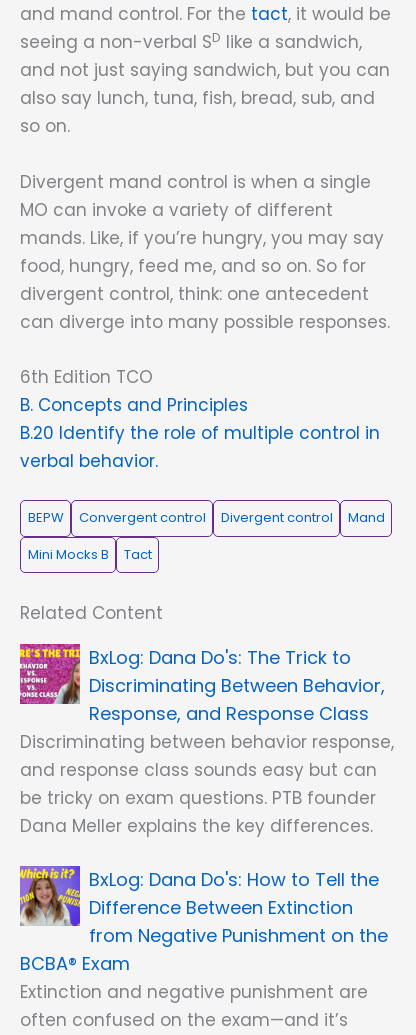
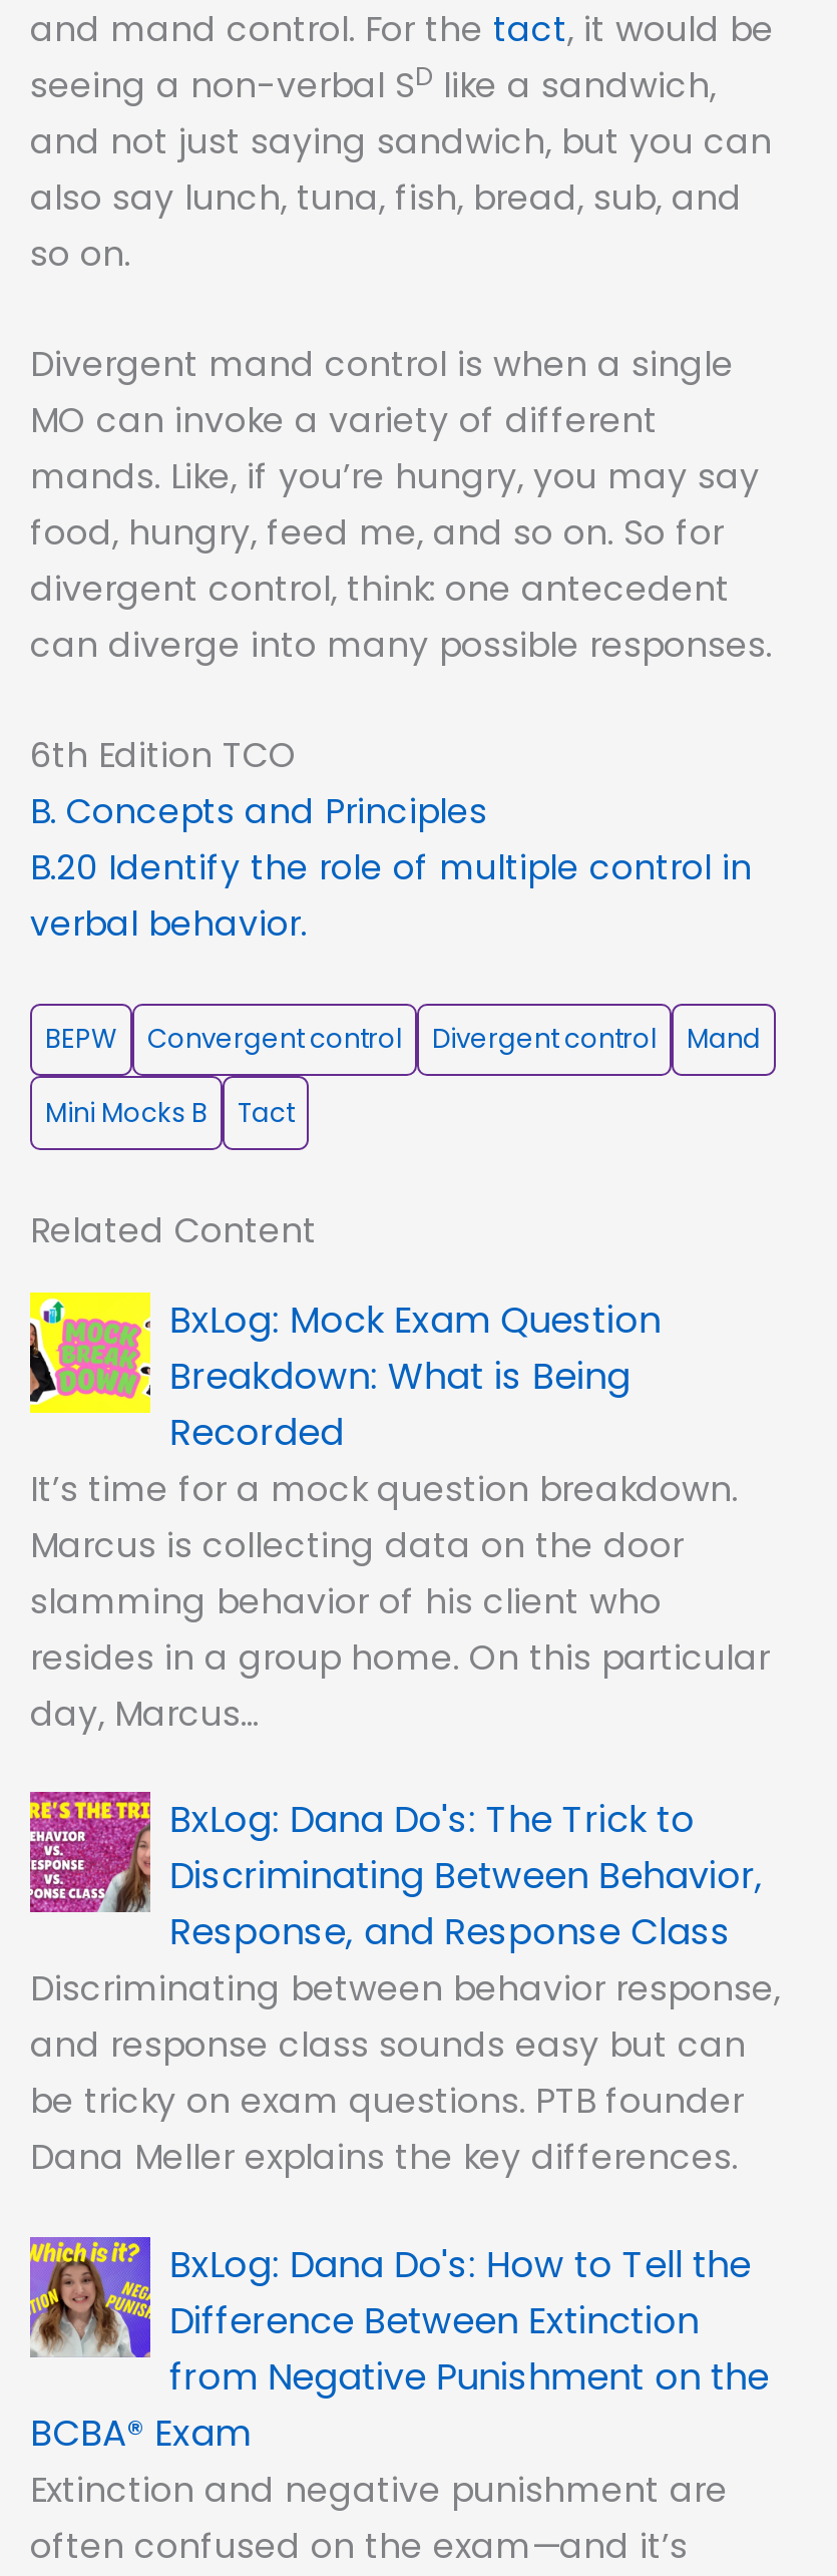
+ [image]
+ Mock Exam Question
+ Breakdown: What is Being
+ Recorded
+ It’s time for a mock question breakdown.
+ Marcus is collecting data on the door
+ slamming behavior of his client who
+ resides in a group home. On this particular
+ day, Marcus…
